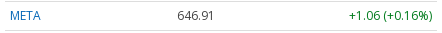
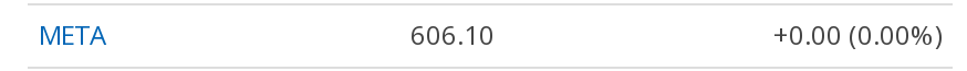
- 646.91
+ 606.10

- +1.06 (+0.16%)
+ +0.00 (0.00%)
